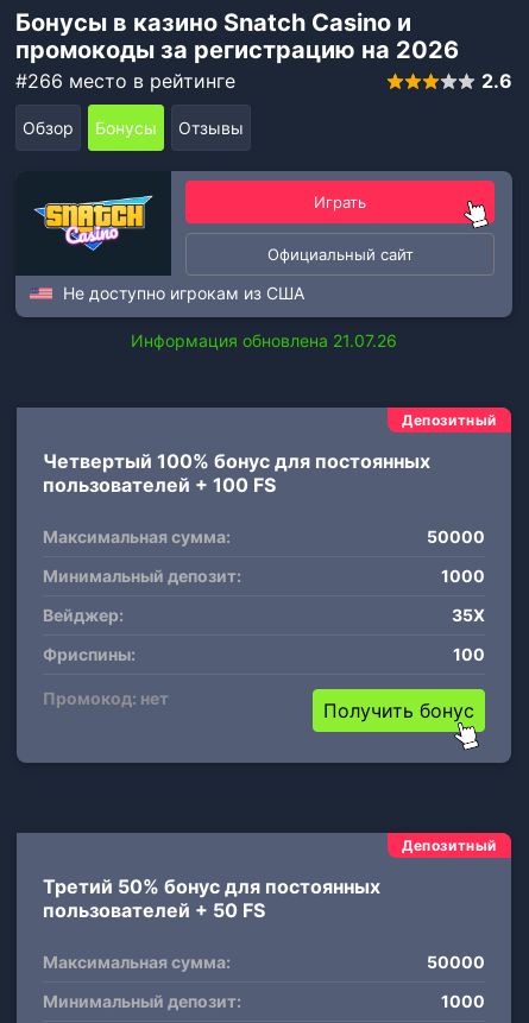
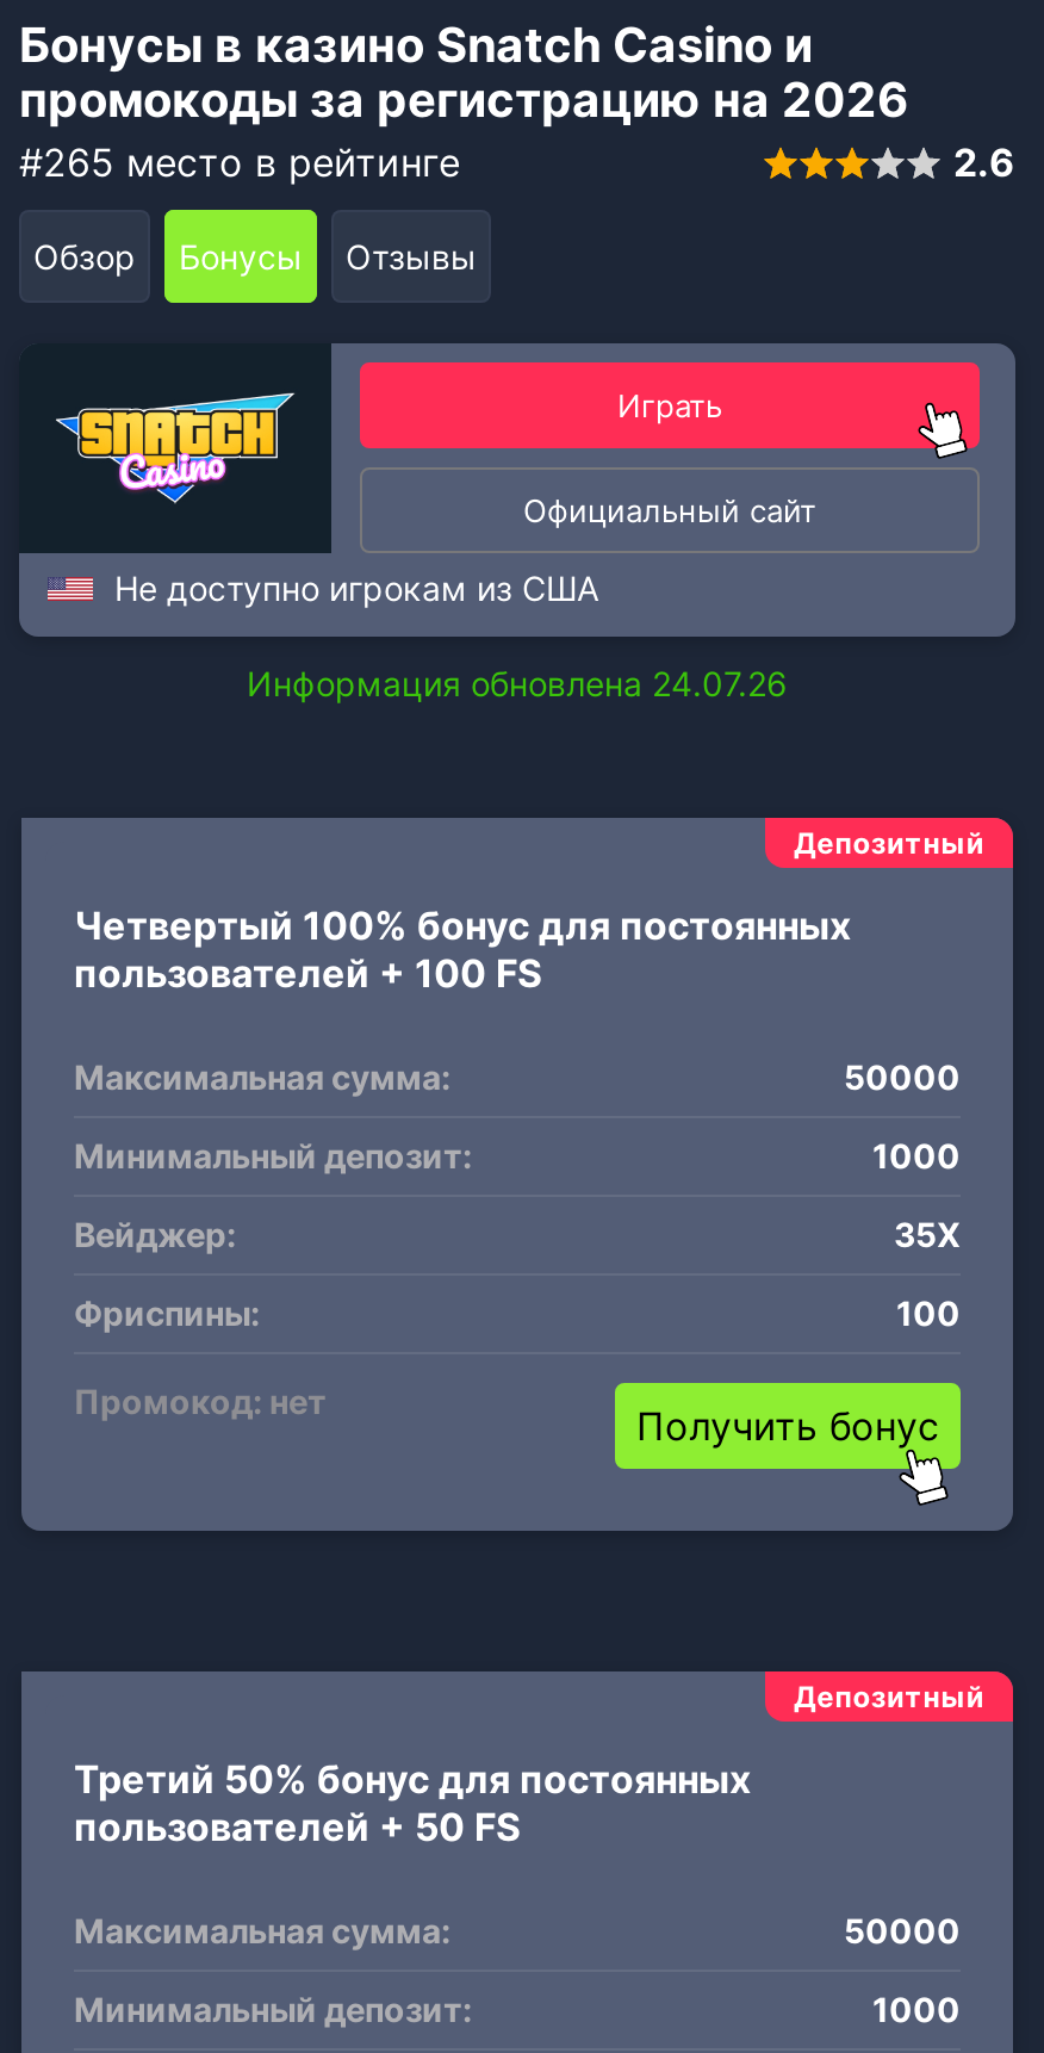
- #266 место в рейтинге
+ #265 место в рейтинге

- Информация обновлена 21.07.26
+ Информация обновлена 24.07.26
